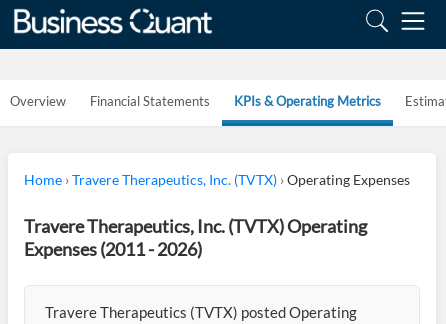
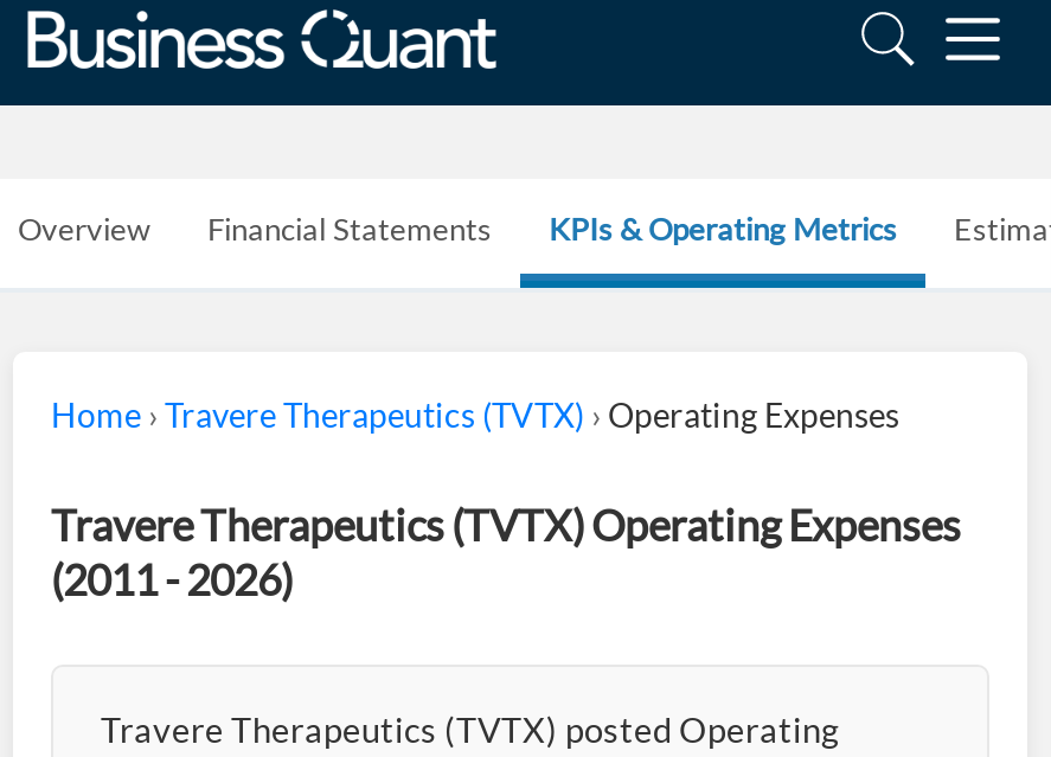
- Home › Travere Therapeutics, Inc. (TVTX) › Operating Expenses
+ Home › Travere Therapeutics (TVTX) › Operating Expenses

- Travere Therapeutics, Inc. (TVTX) Operating
- Expenses (2011 - 2026)
+ Travere Therapeutics (TVTX) Operating Expenses
+ (2011 - 2026)
